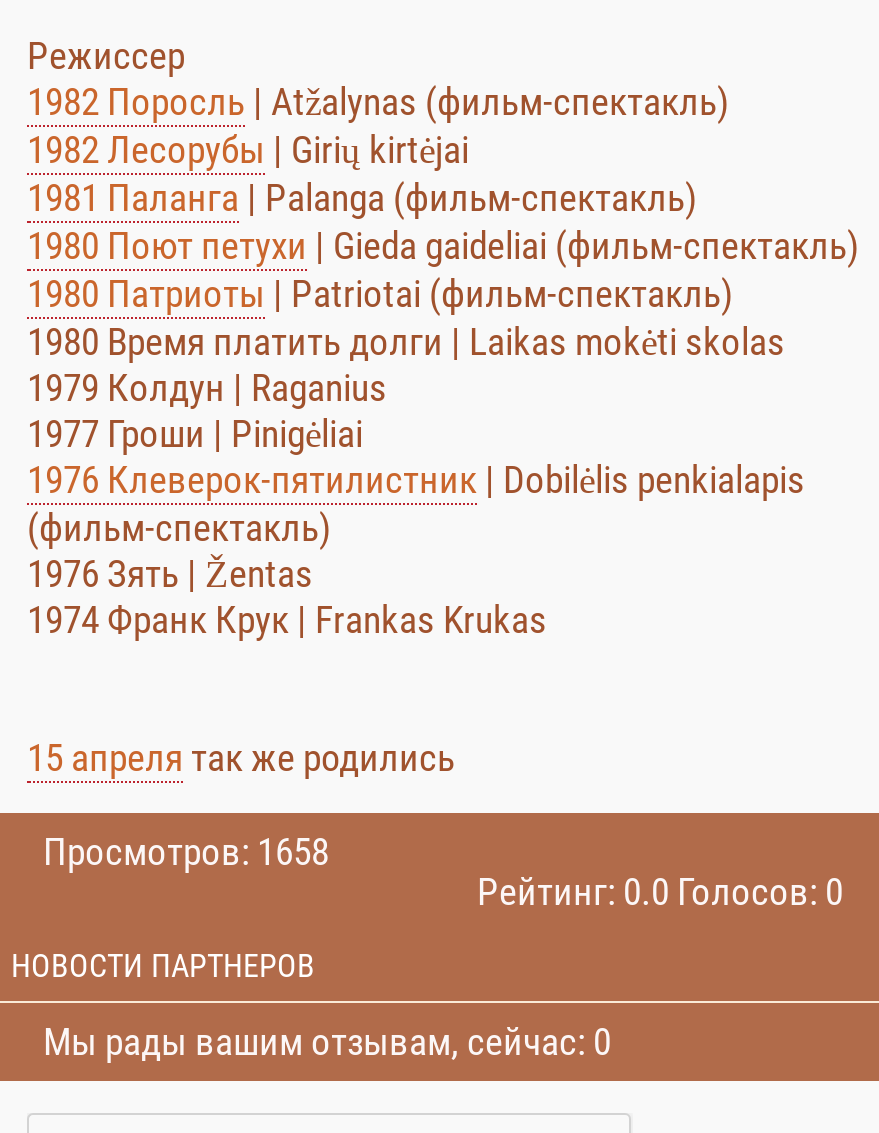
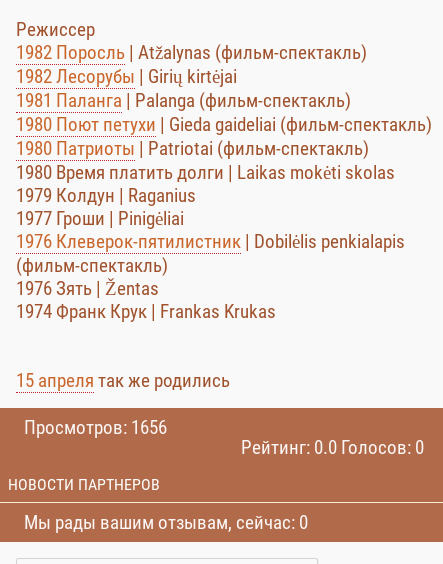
- Просмотров: 1658
+ Просмотров: 1656
